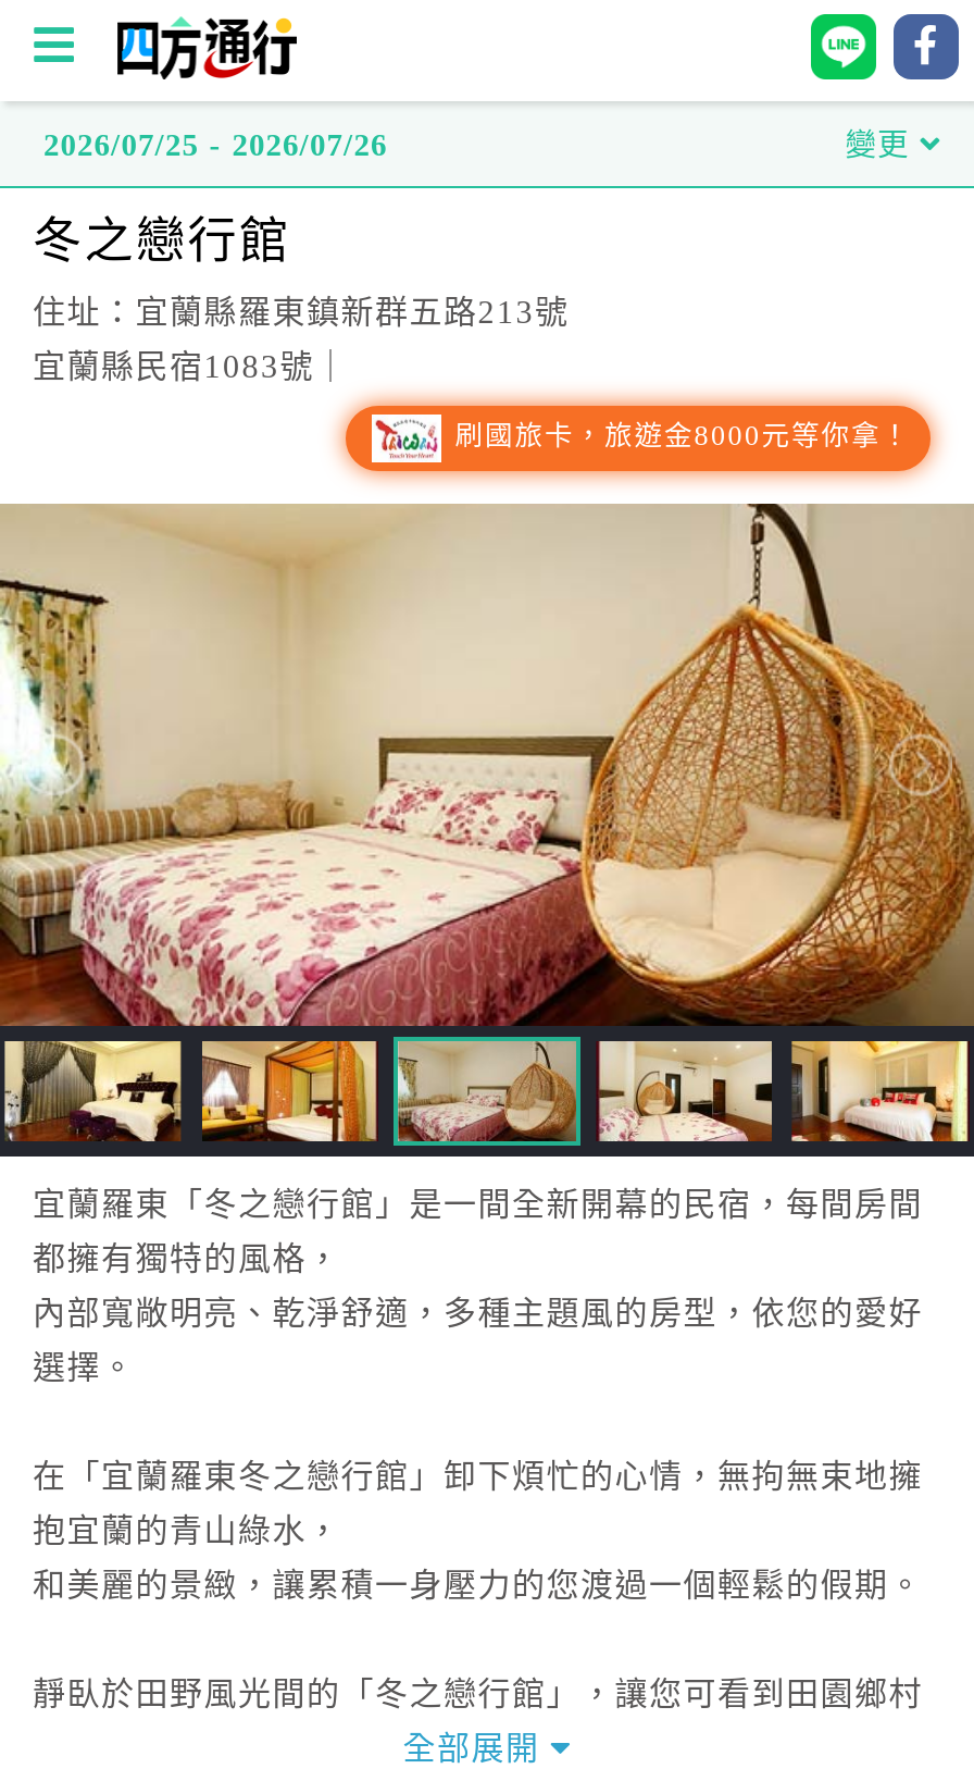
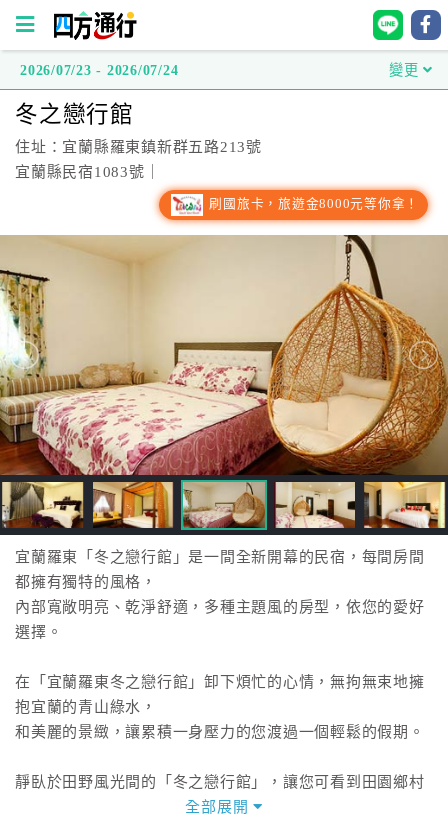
- 2026/07/25 - 2026/07/26
+ 2026/07/23 - 2026/07/24
